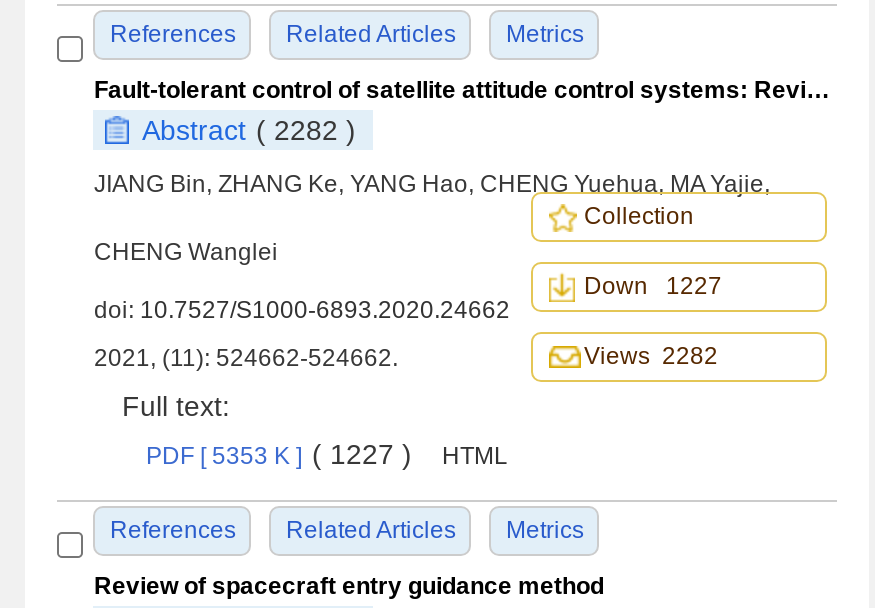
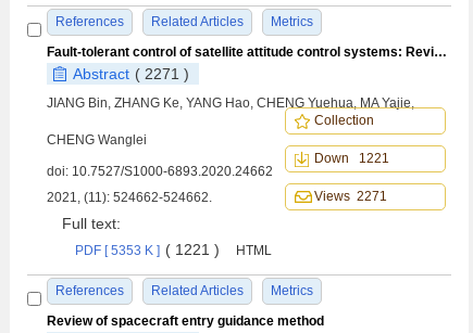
- Abstract ( 2282 )
+ Abstract ( 2271 )

- Down 1227
+ Down 1221

- Views 2282
+ Views 2271

- PDF [ 5353 K ] ( 1227 ) HTML
+ PDF [ 5353 K ] ( 1221 ) HTML
